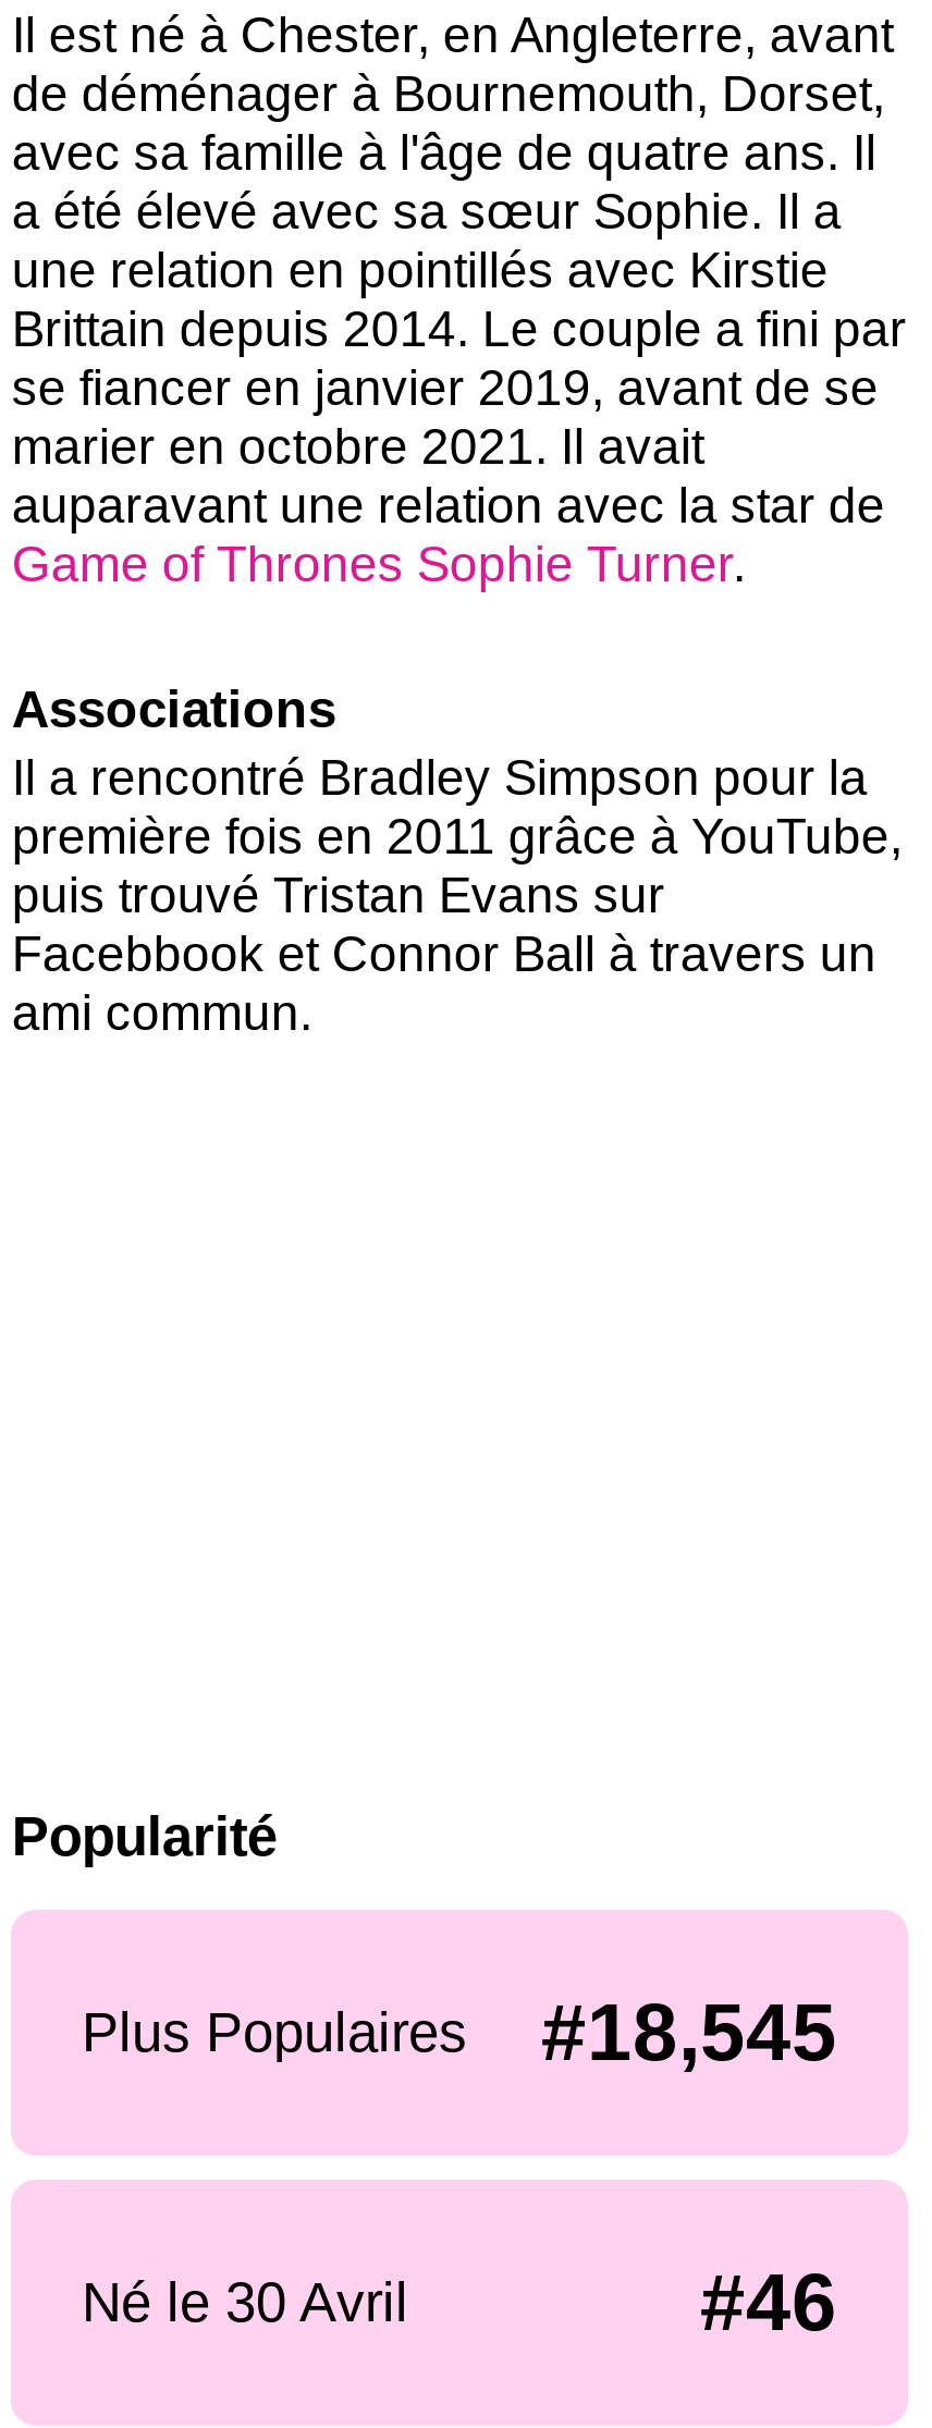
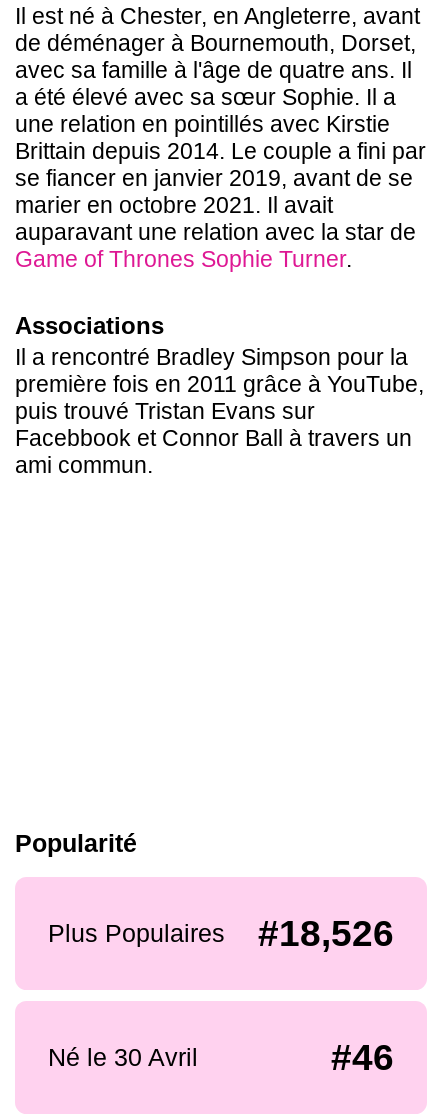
- Plus Populaires #18,545
+ Plus Populaires #18,526
